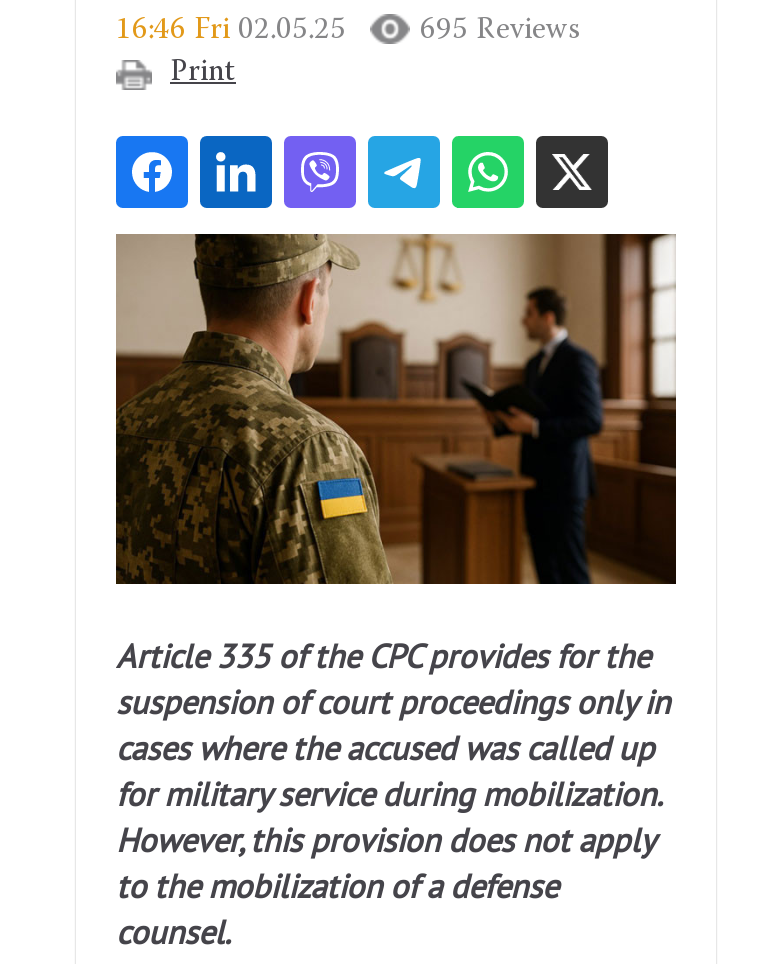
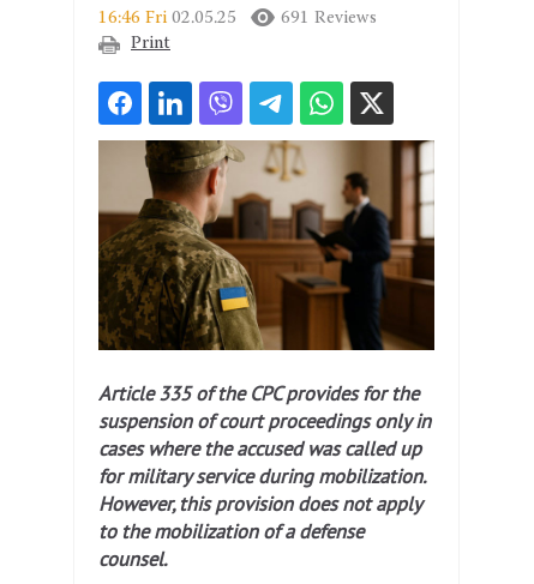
- 695 Reviews
+ 691 Reviews
